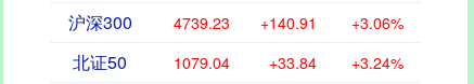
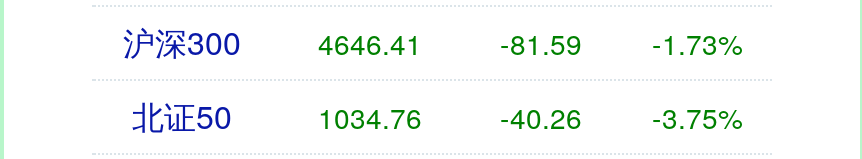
- 4739.23
+ 4646.41

- +140.91
+ -81.59

- +3.06%
+ -1.73%

- 1079.04
+ 1034.76

- +33.84
+ -40.26

- +3.24%
+ -3.75%
